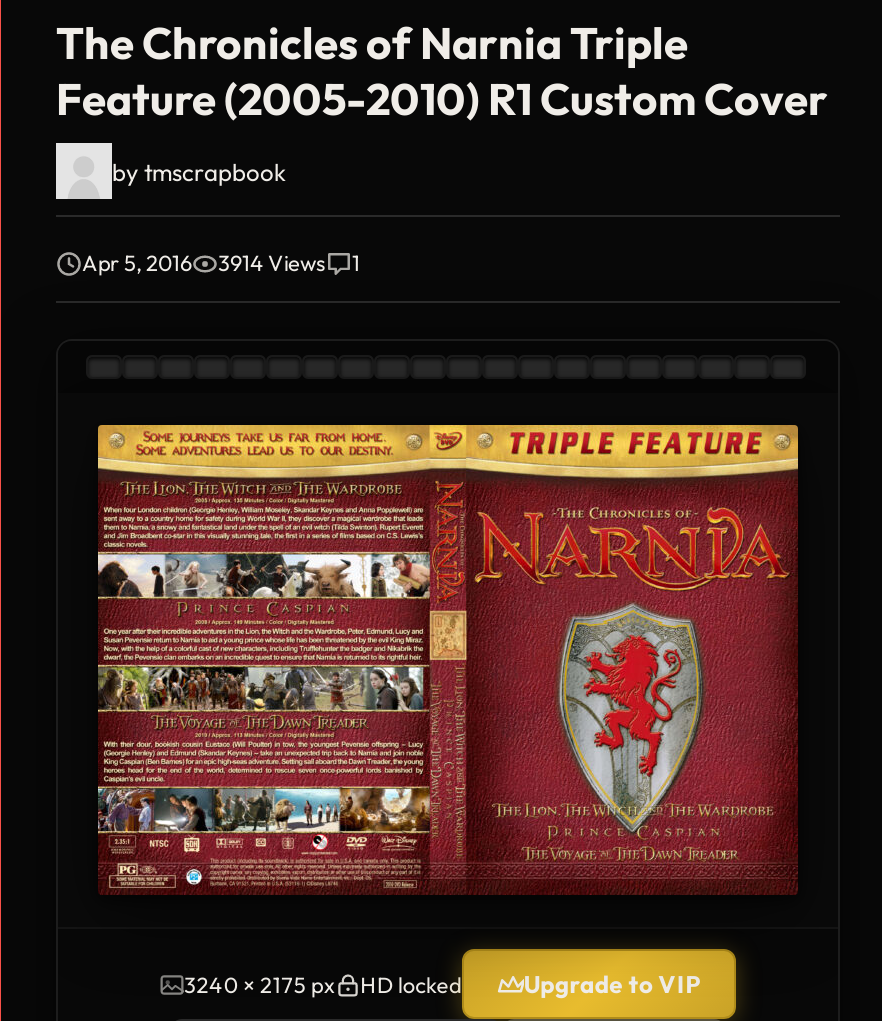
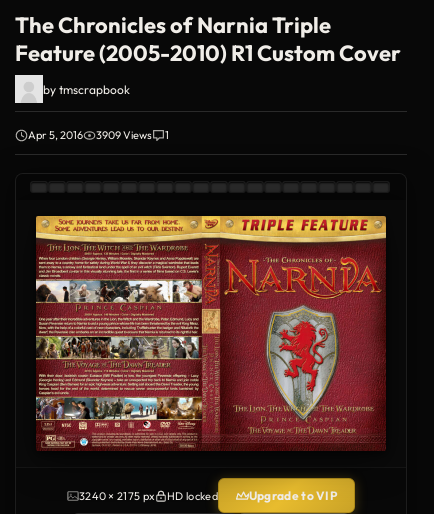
- Apr 5, 2016 3914 Views 1
+ Apr 5, 2016 3909 Views 1
